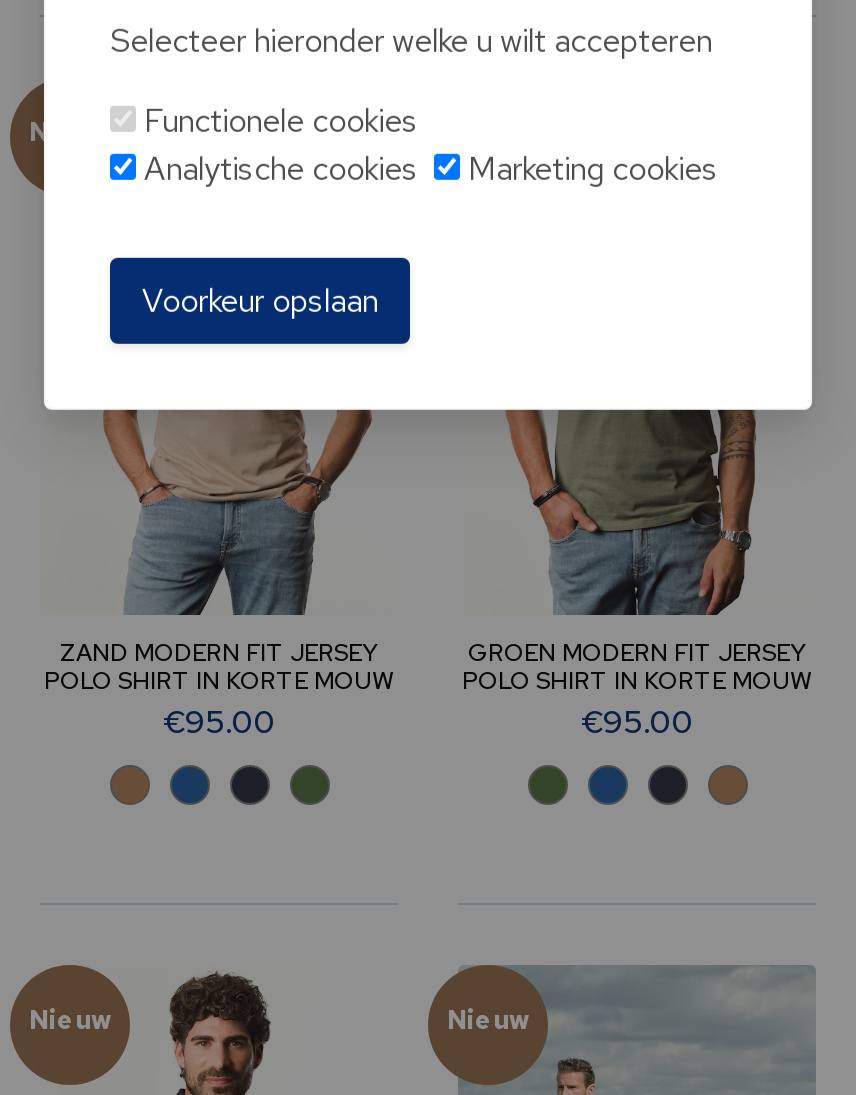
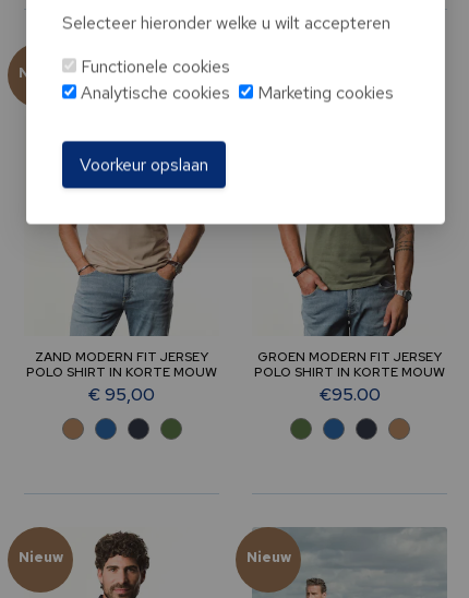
- €95.00
+ € 95,00
